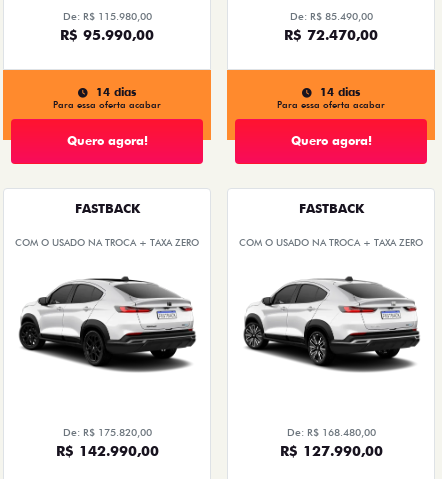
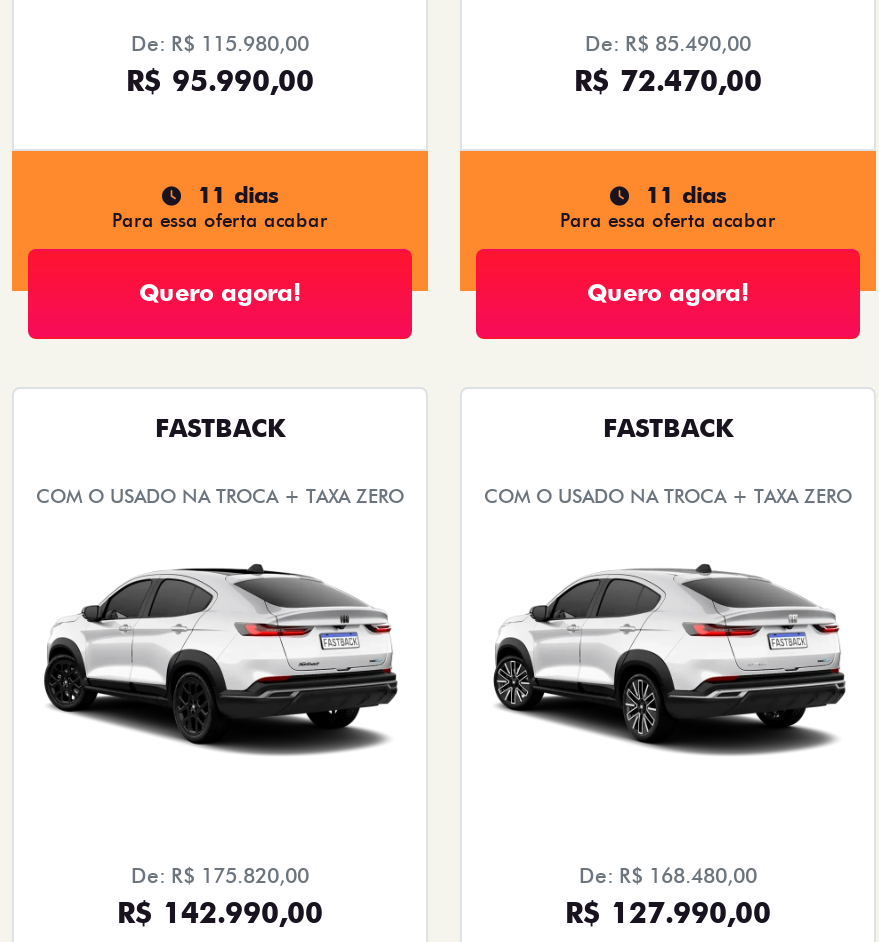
- 14 dias
+ 11 dias

- 14 dias
+ 11 dias
